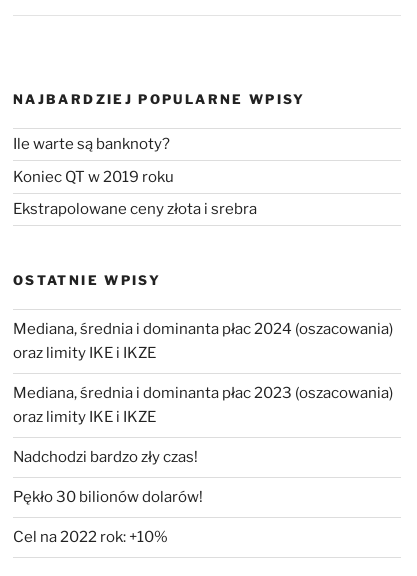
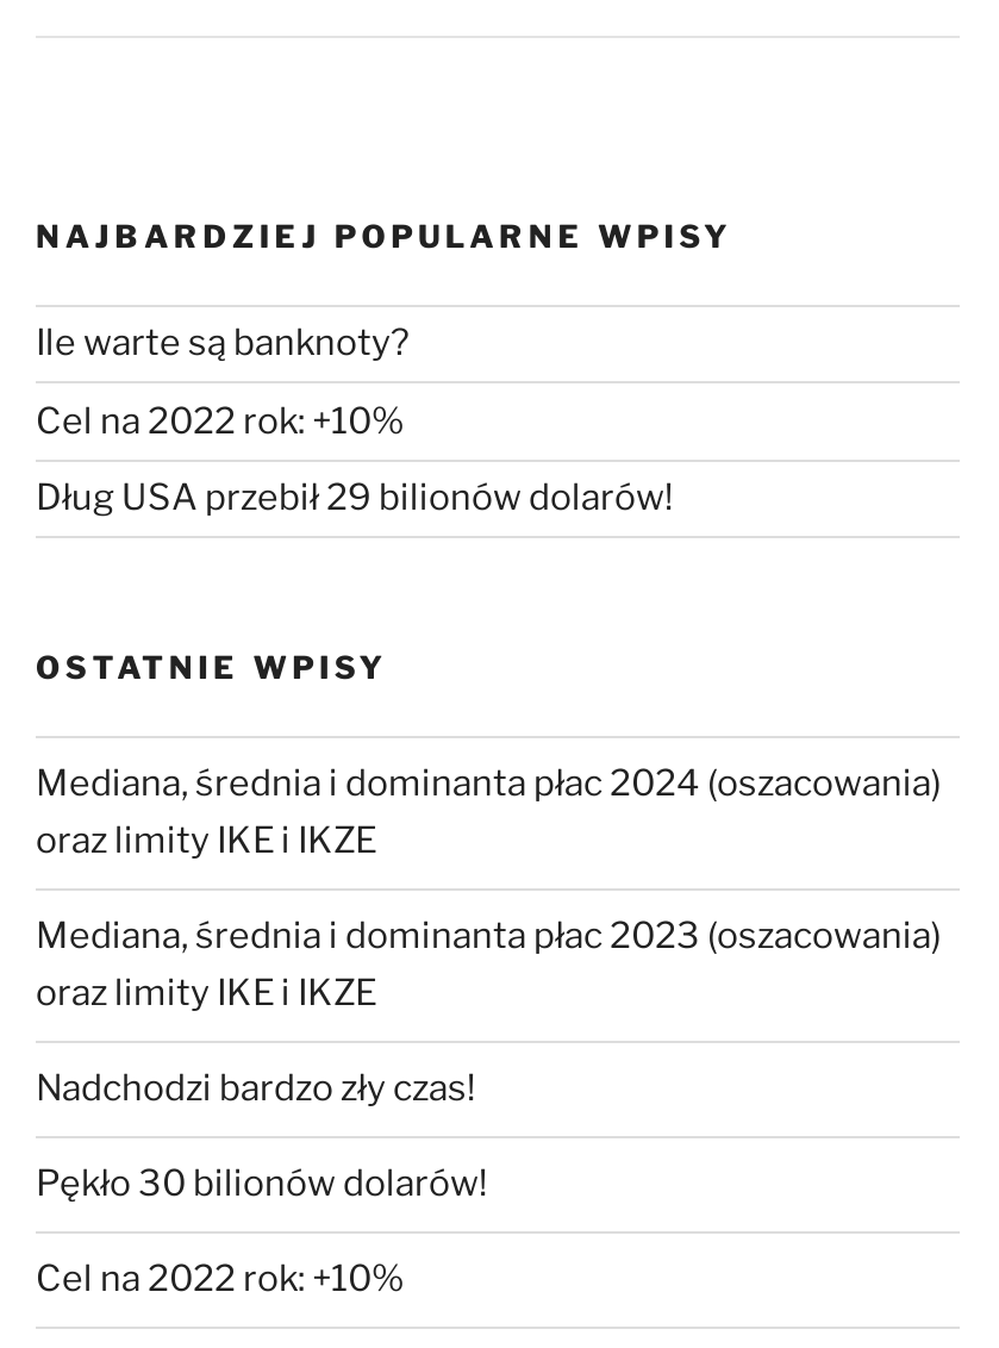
- Koniec QT w 2019 roku
+ Cel na 2022 rok: +10%

- Ekstrapolowane ceny złota i srebra
+ Dług USA przebił 29 bilionów dolarów!
